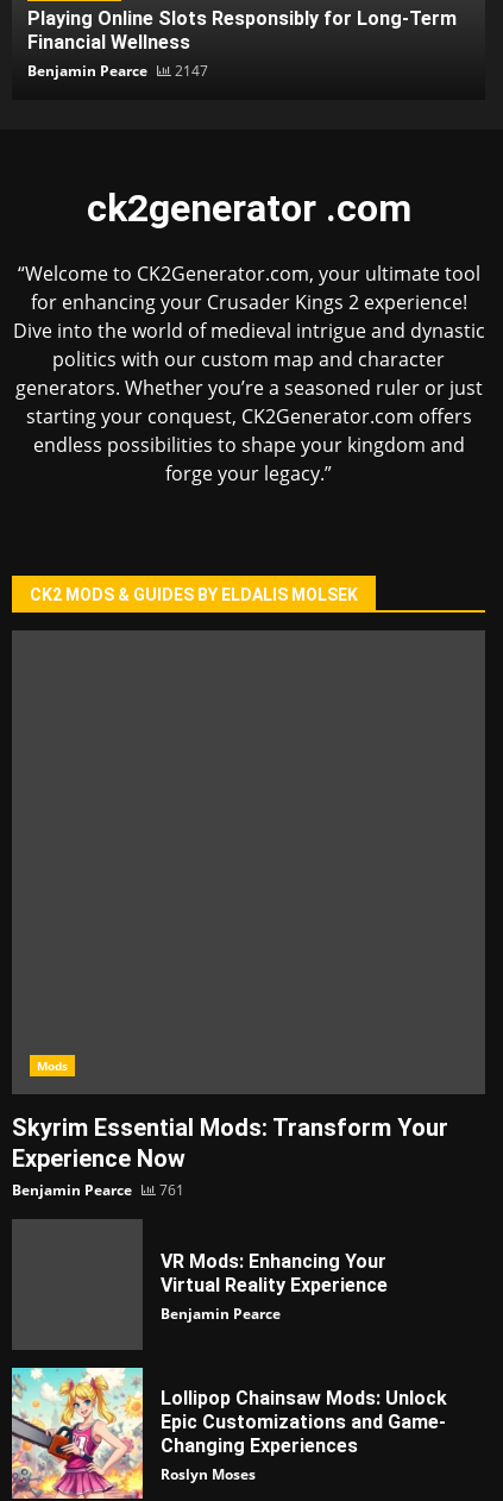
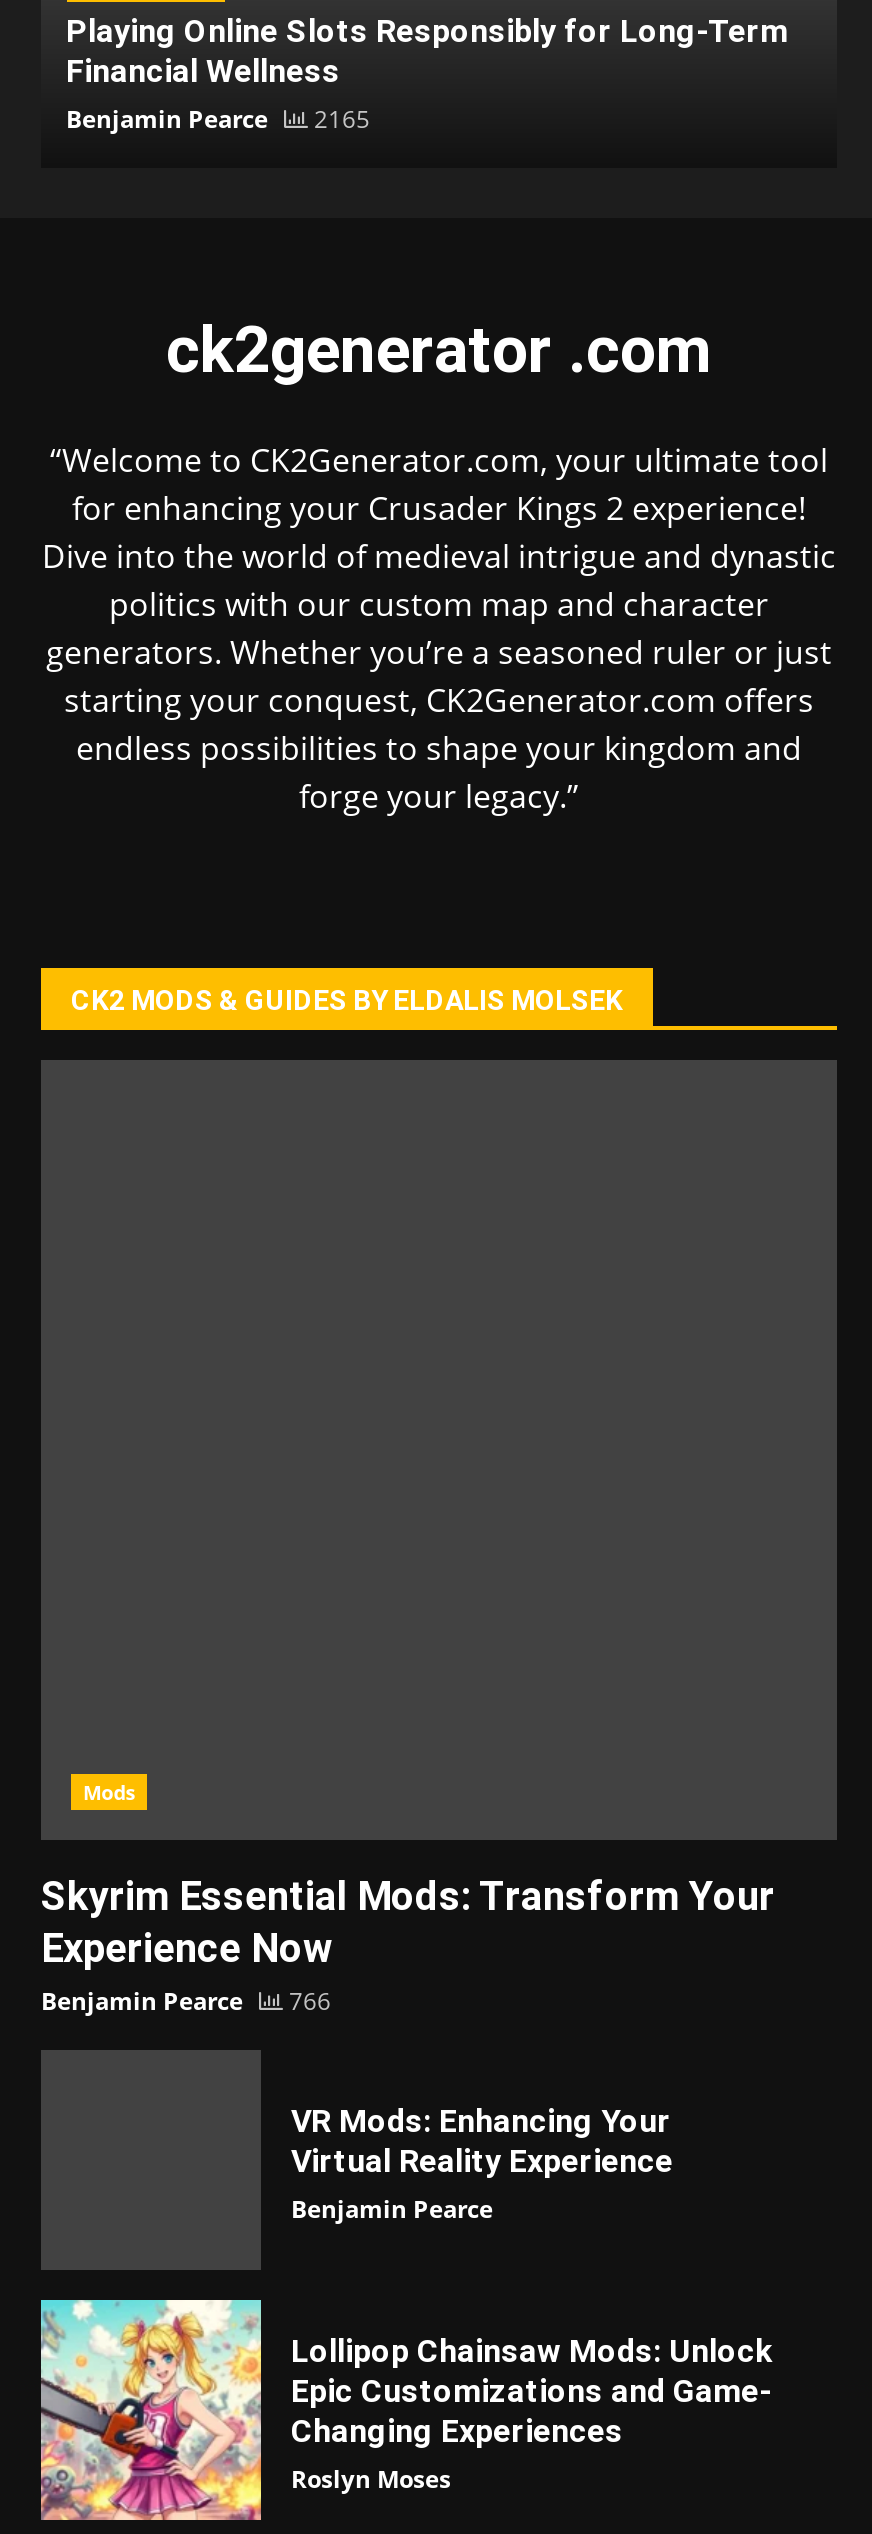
- Benjamin Pearce 2147
+ Benjamin Pearce 2165

- Benjamin Pearce 761
+ Benjamin Pearce 766
